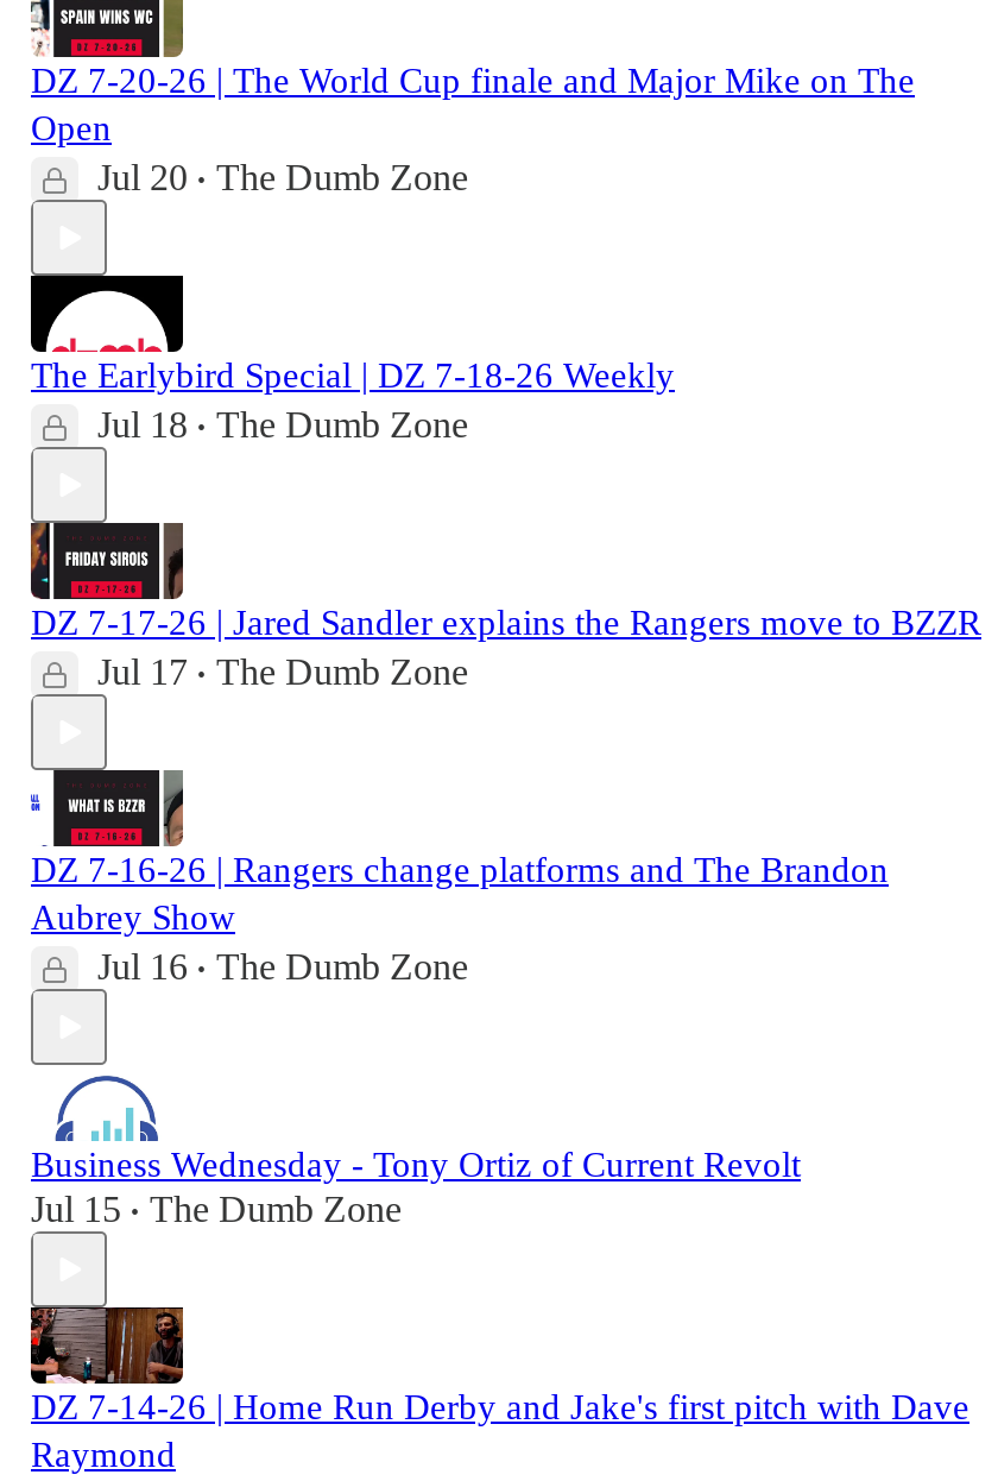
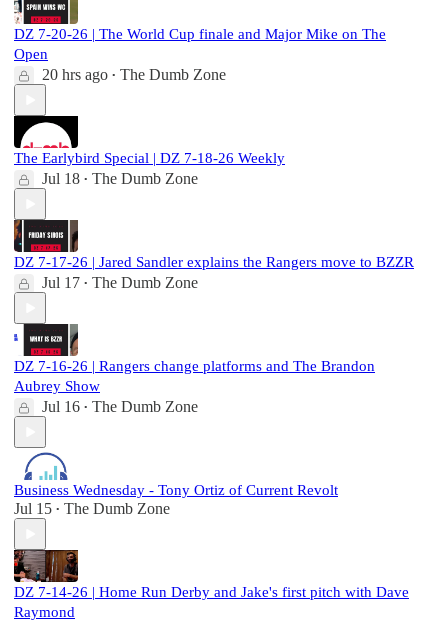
- Jul 20 • The Dumb Zone
+ 20 hrs ago • The Dumb Zone
